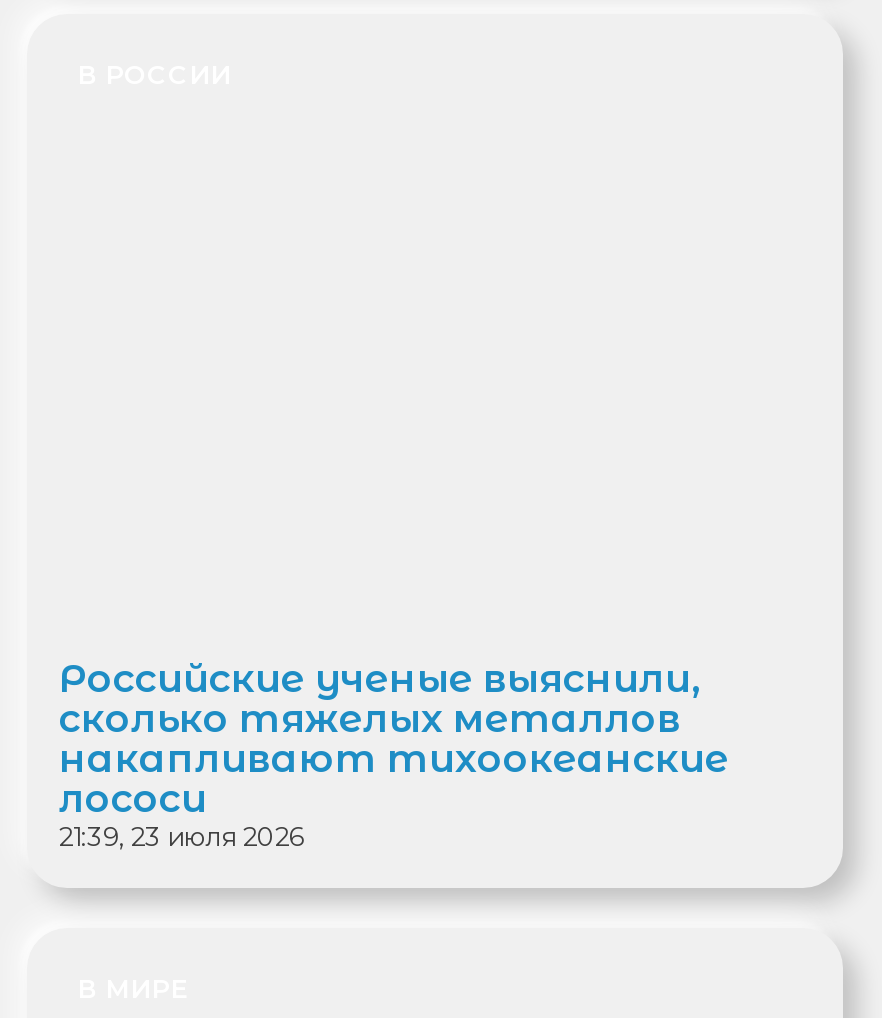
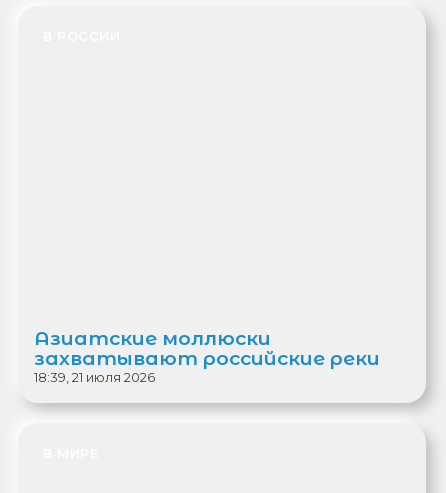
- Российские ученые выяснили,
- сколько тяжелых металлов
- накапливают тихоокеанские
- лососи
- 21:39, 23 июля 2026
+ Азиатские моллюски
+ захватывают российские реки
+ 18:39, 21 июля 2026
